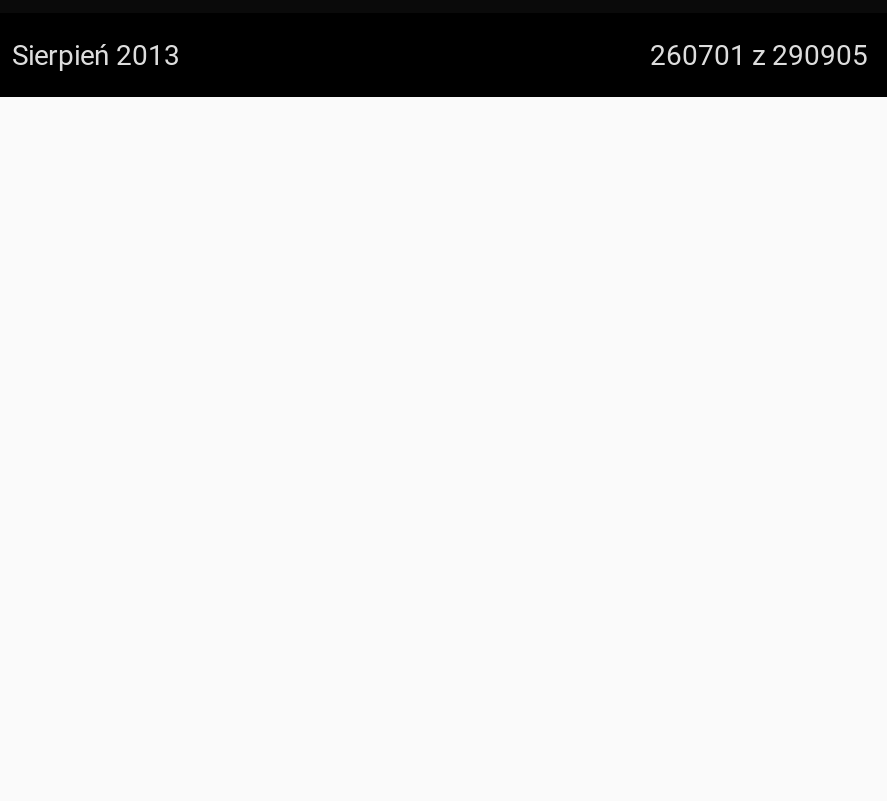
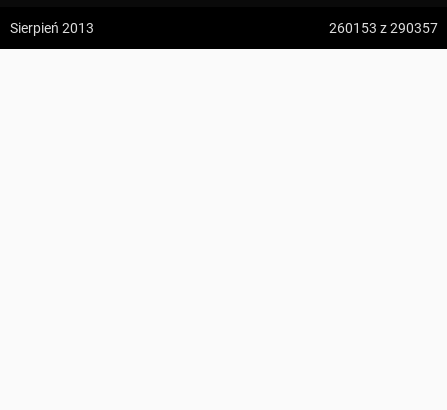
- 260701 z 290905
+ 260153 z 290357
